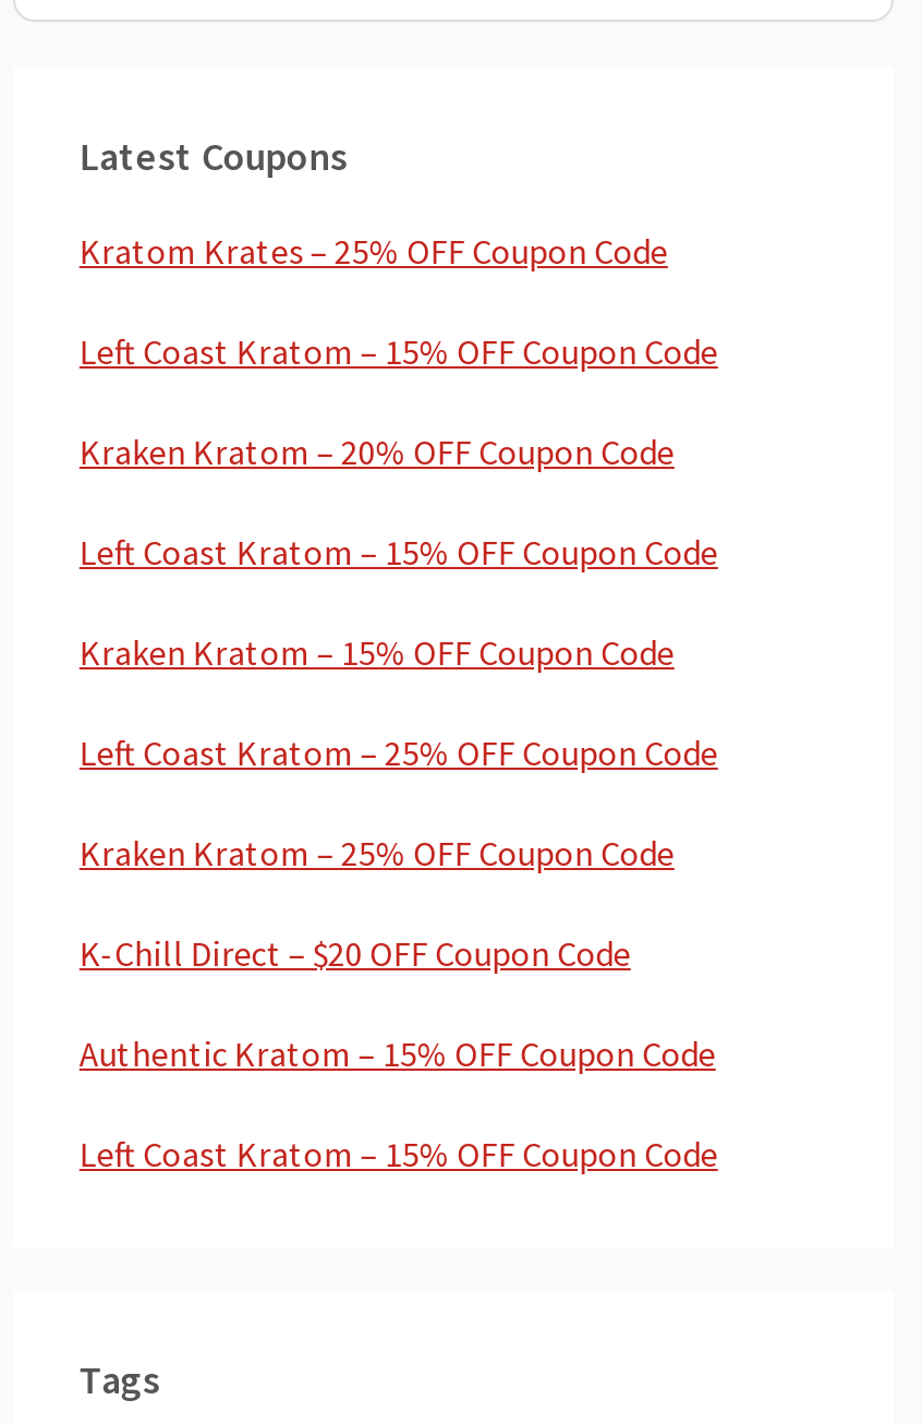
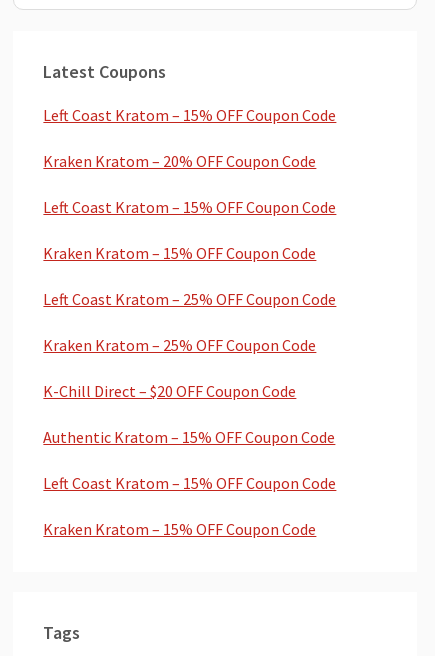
- Kratom Krates – 25% OFF Coupon Code

moved up: Left Coast Kratom – 15% OFF Coupon Code | Kraken Kratom – 20% OFF Coupon Code | Left Coast Kratom – 15% OFF Coupon Code | ... | Authentic Kratom – 15% OFF Coupon Code | Left Coast Kratom – 15% OFF Coupon Code

+ Kraken Kratom – 15% OFF Coupon Code
